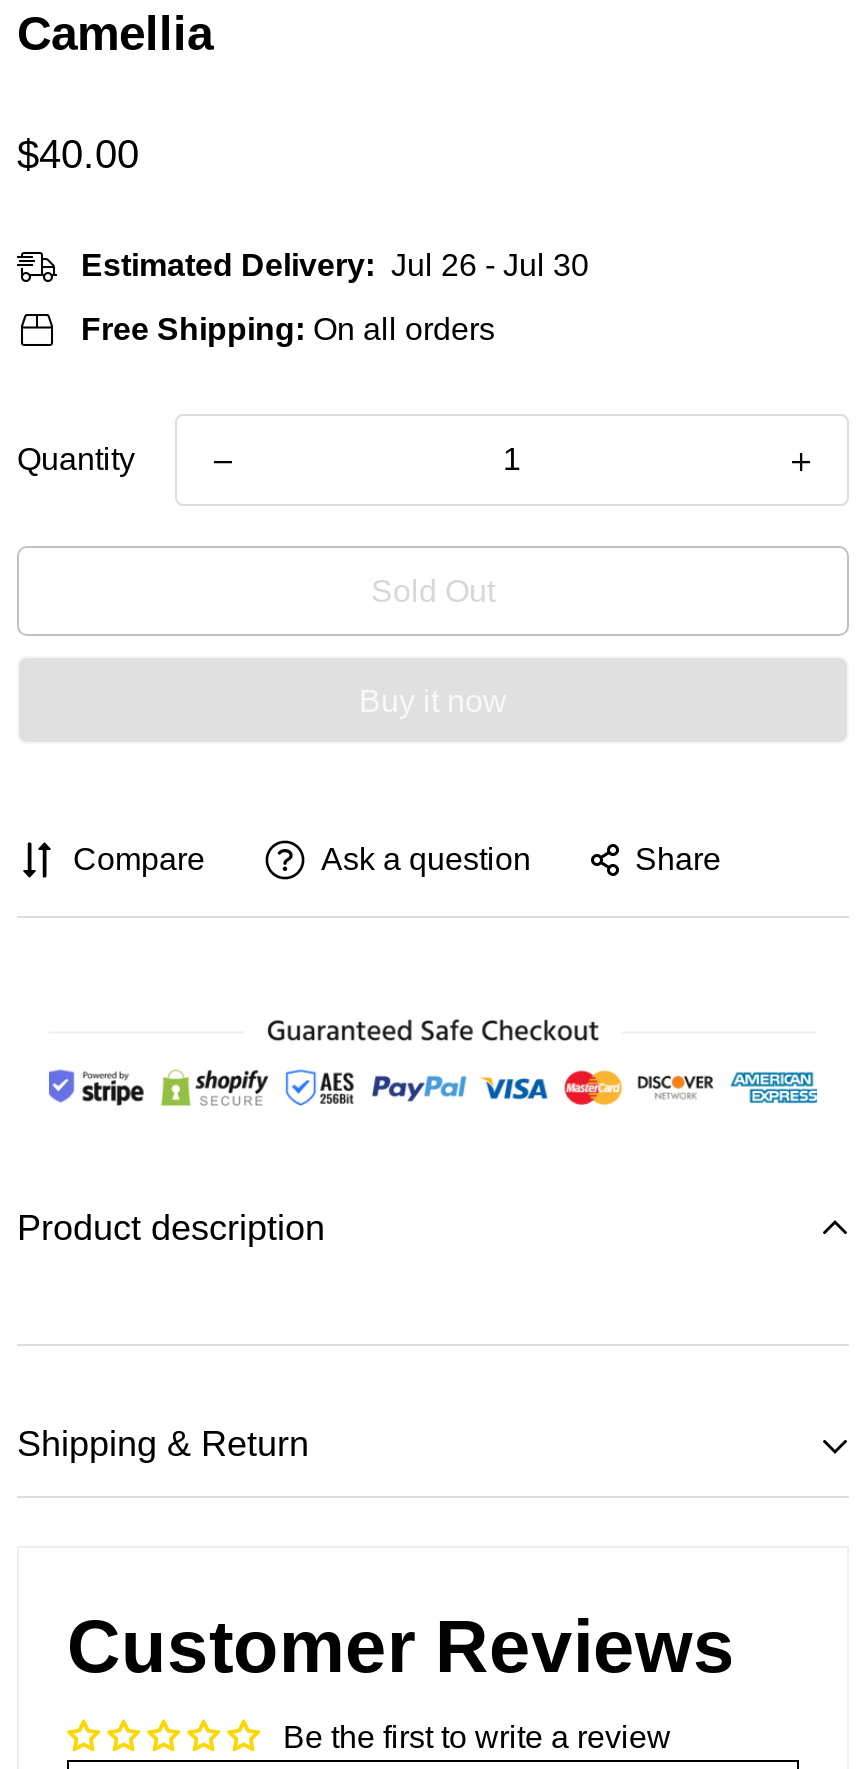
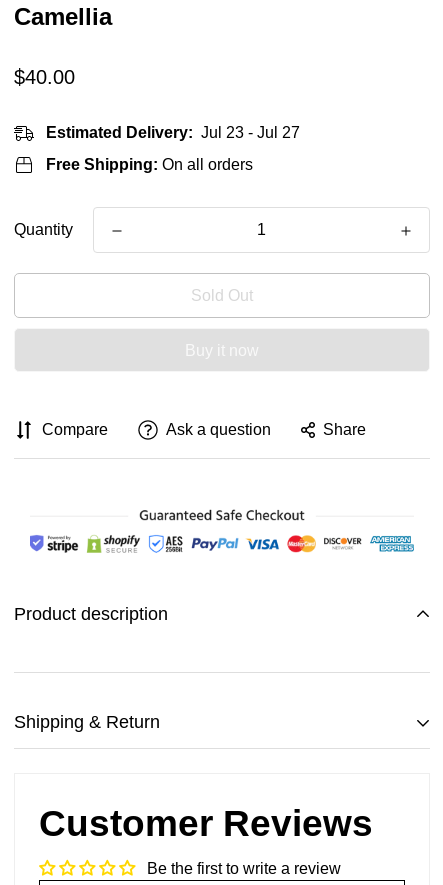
- Estimated Delivery: Jul 26 - Jul 30
+ Estimated Delivery: Jul 23 - Jul 27
